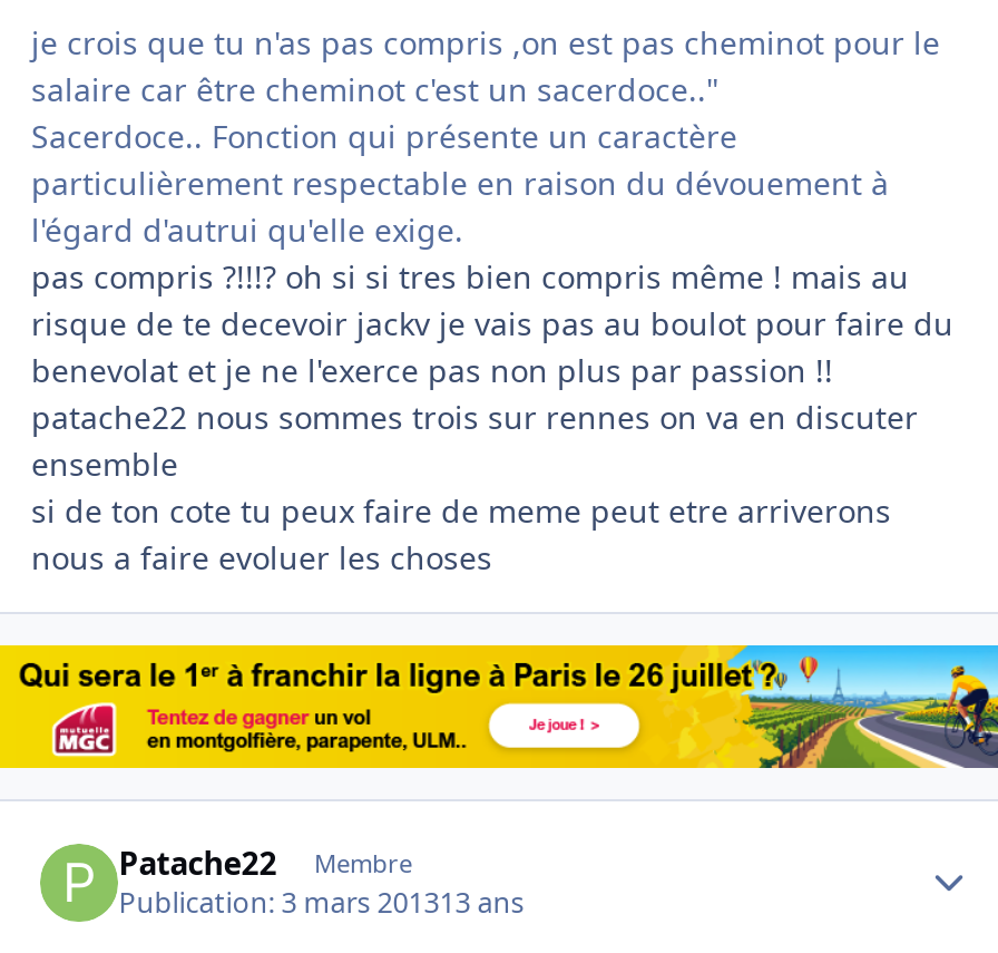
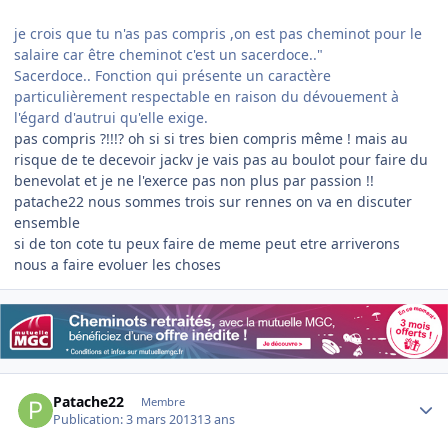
- [image]
+ [image]
